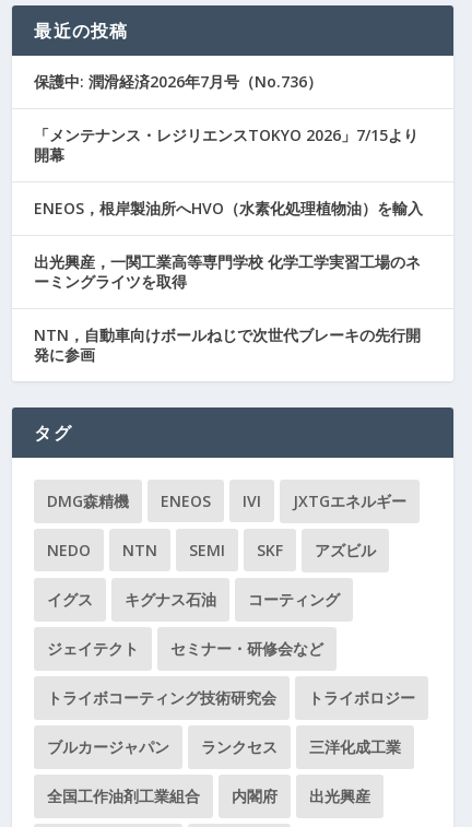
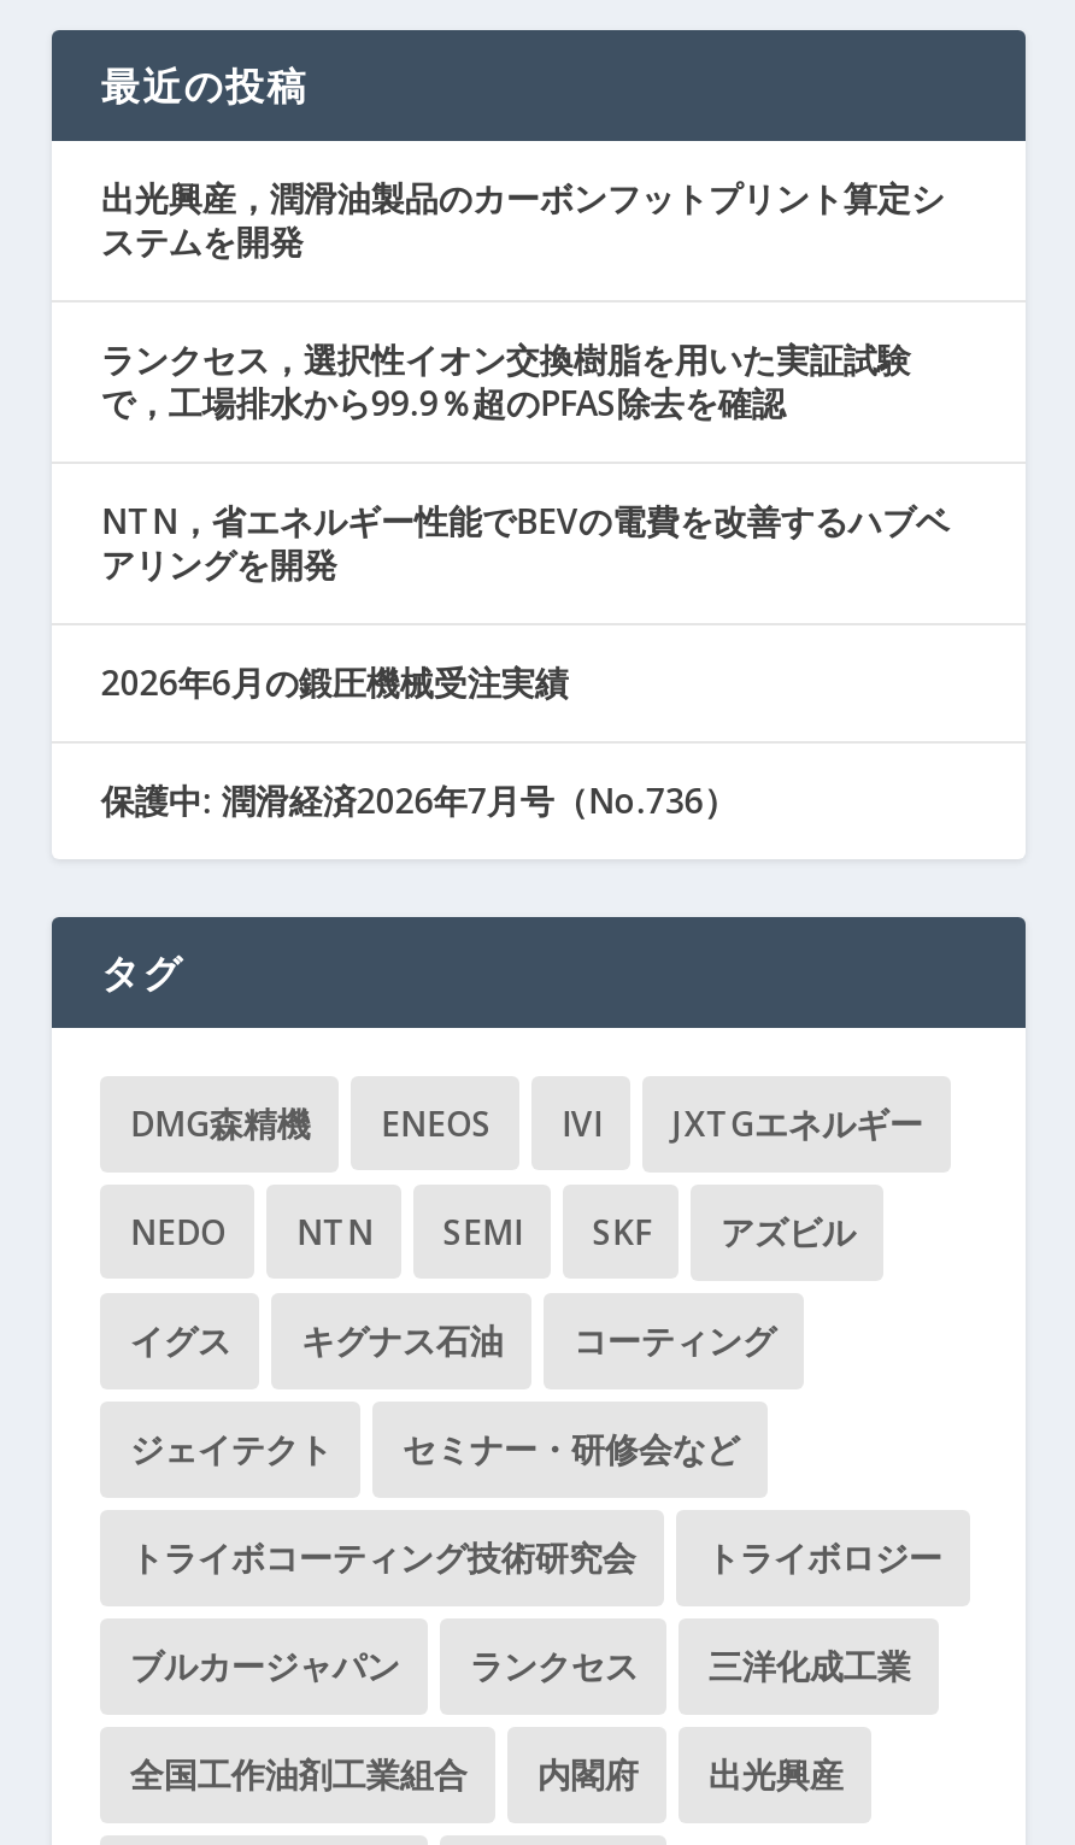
+ 出光興産，潤滑油製品のカーボンフットプリント算定シ
+ ステムを開発
+ ランクセス，選択性イオン交換樹脂を用いた実証試験
+ で，工場排水から99.9％超のPFAS除去を確認
+ NTN，省エネルギー性能でBEVの電費を改善するハブベ
+ アリングを開発
+ 2026年6月の鍛圧機械受注実績

moved down: 保護中: 潤滑経済2026年7月号（No.736）

- 「メンテナンス・レジリエンスTOKYO 2026」7/15より
- 開幕
- ENEOS，根岸製油所へHVO（水素化処理植物油）を輸入
- 出光興産，一関工業高等専門学校 化学工学実習工場のネ
- ーミングライツを取得
- NTN，自動車向けボールねじで次世代ブレーキの先行開
- 発に参画
